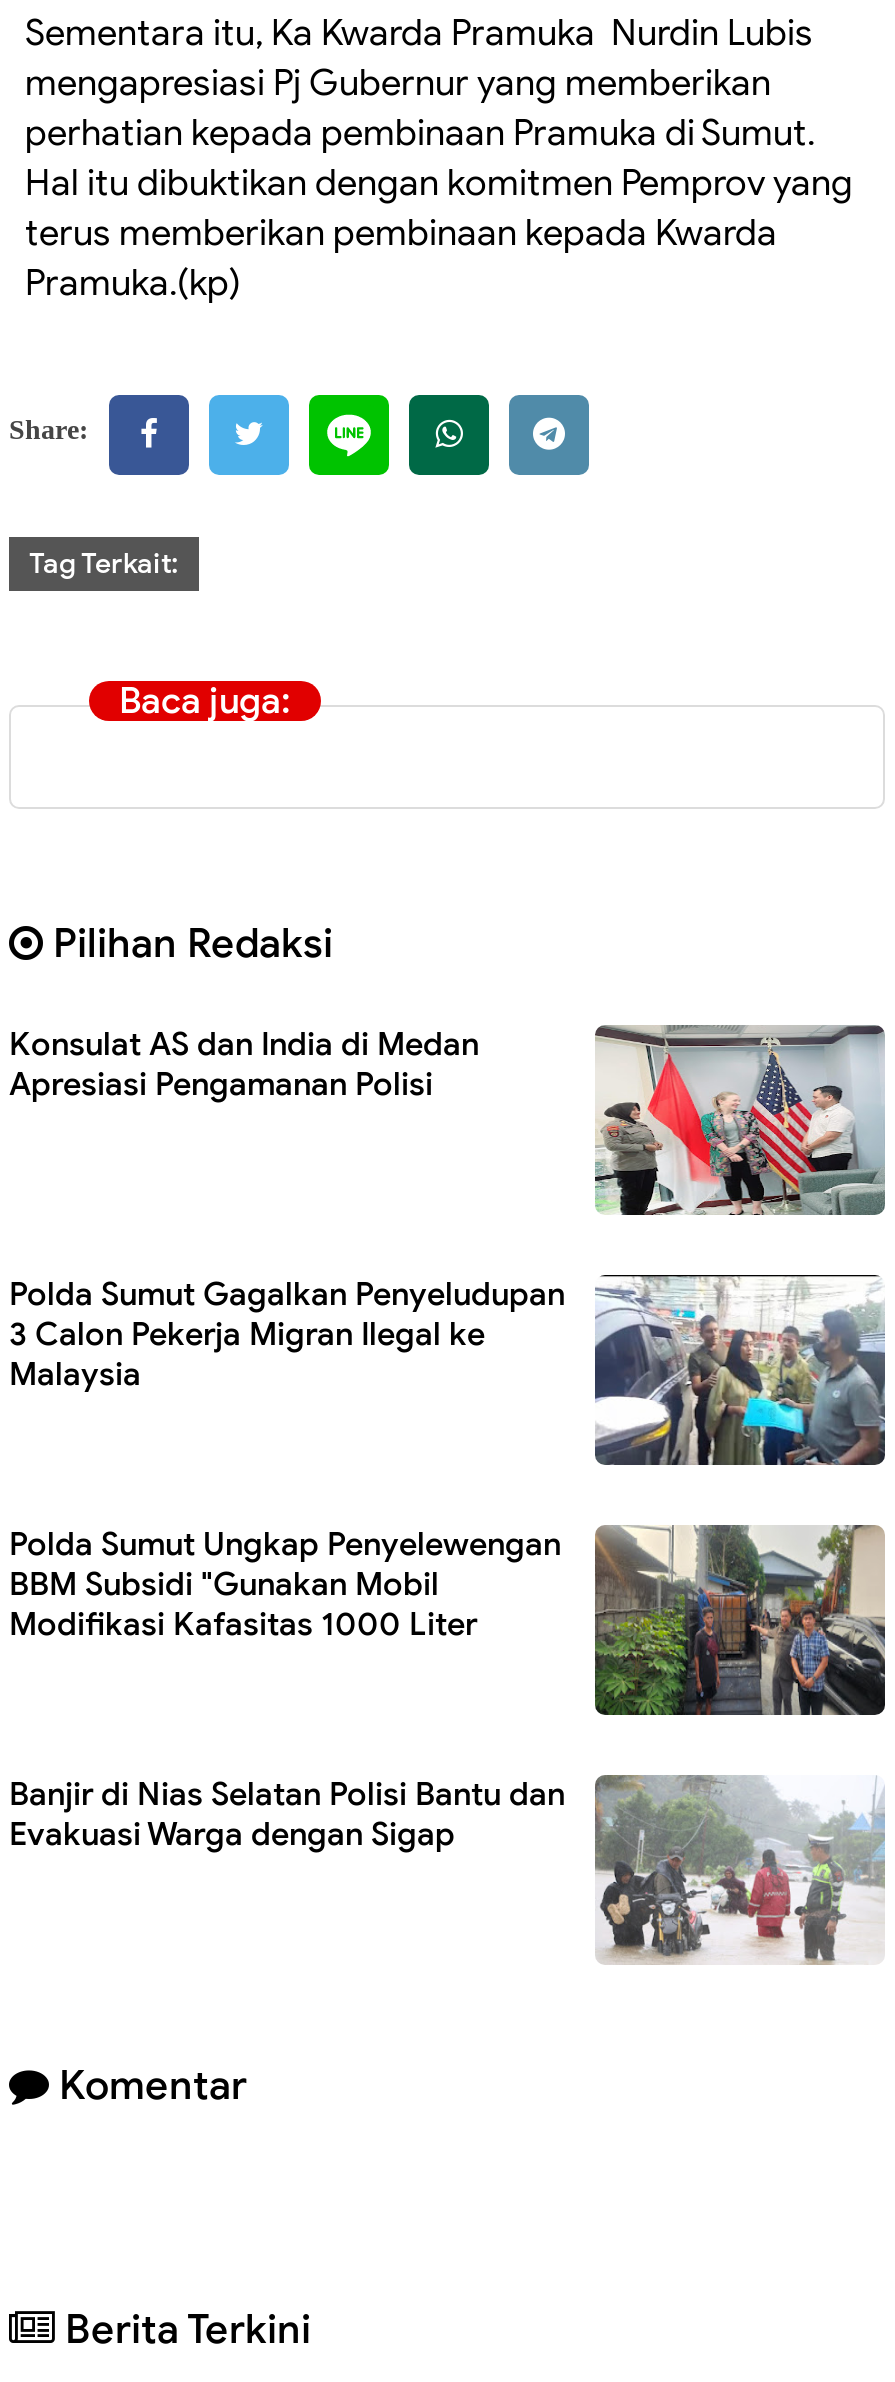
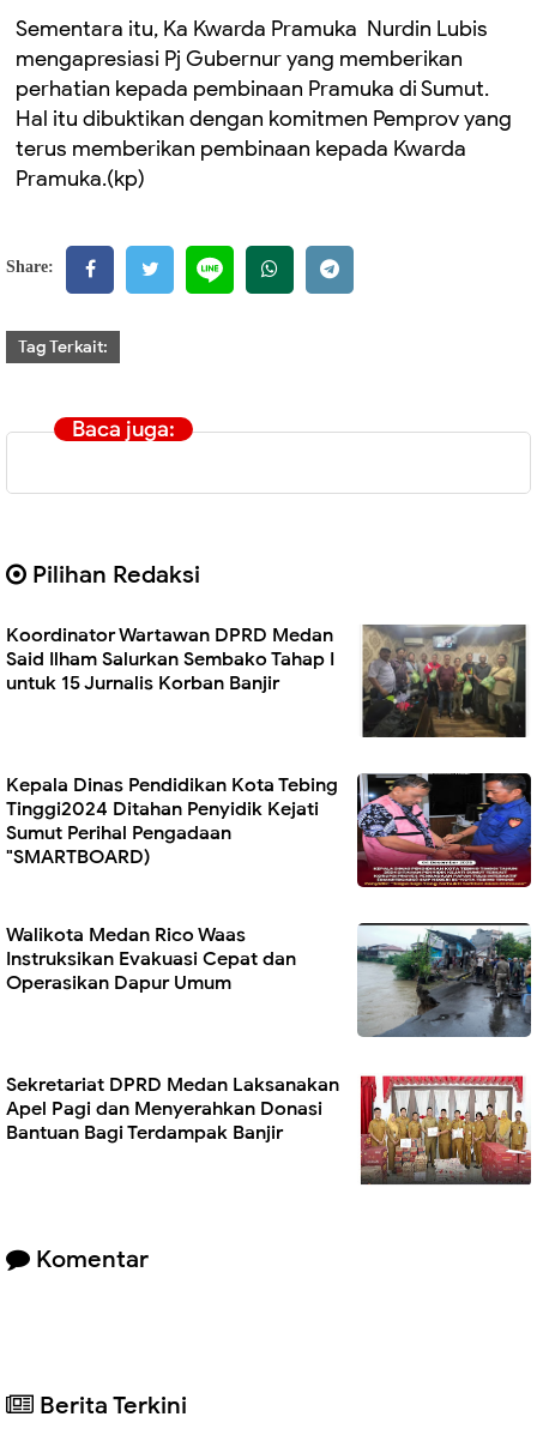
- Konsulat AS dan India di Medan
- Apresiasi Pengamanan Polisi
+ Koordinator Wartawan DPRD Medan
+ Said Ilham Salurkan Sembako Tahap I
+ untuk 15 Jurnalis Korban Banjir

- [image]
+ [image]

- [image]
- Polda Sumut Gagalkan Penyeludupan
- 3 Calon Pekerja Migran Ilegal ke
- Malaysia
+ [image]
+ Kepala Dinas Pendidikan Kota Tebing
+ Tinggi2024 Ditahan Penyidik Kejati
+ Sumut Perihal Pengadaan
+ "SMARTBOARD)

- Polda Sumut Ungkap Penyelewengan
- BBM Subsidi "Gunakan Mobil
- Modifikasi Kafasitas 1000 Liter
+ Walikota Medan Rico Waas
+ Instruksikan Evakuasi Cepat dan
+ Operasikan Dapur Umum

- [image]
+ [image]

- [image]
- Banjir di Nias Selatan Polisi Bantu dan
- Evakuasi Warga dengan Sigap
+ [image]
+ Sekretariat DPRD Medan Laksanakan
+ Apel Pagi dan Menyerahkan Donasi
+ Bantuan Bagi Terdampak Banjir
